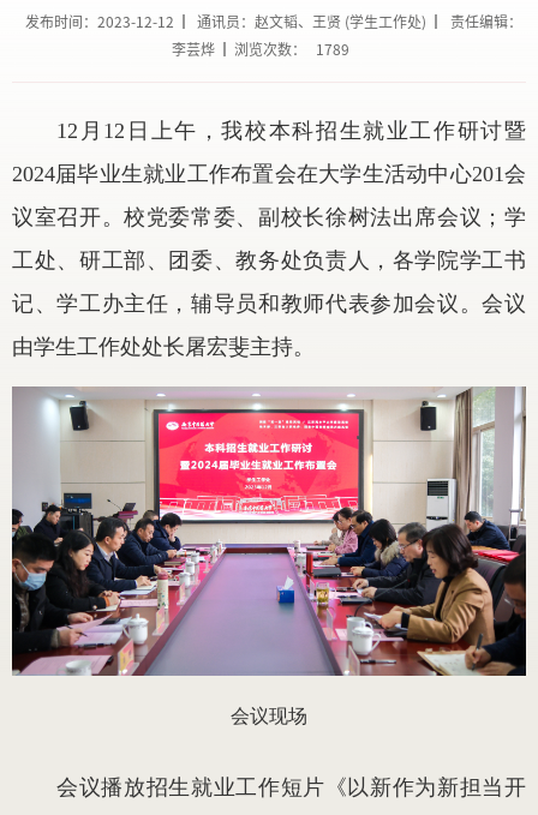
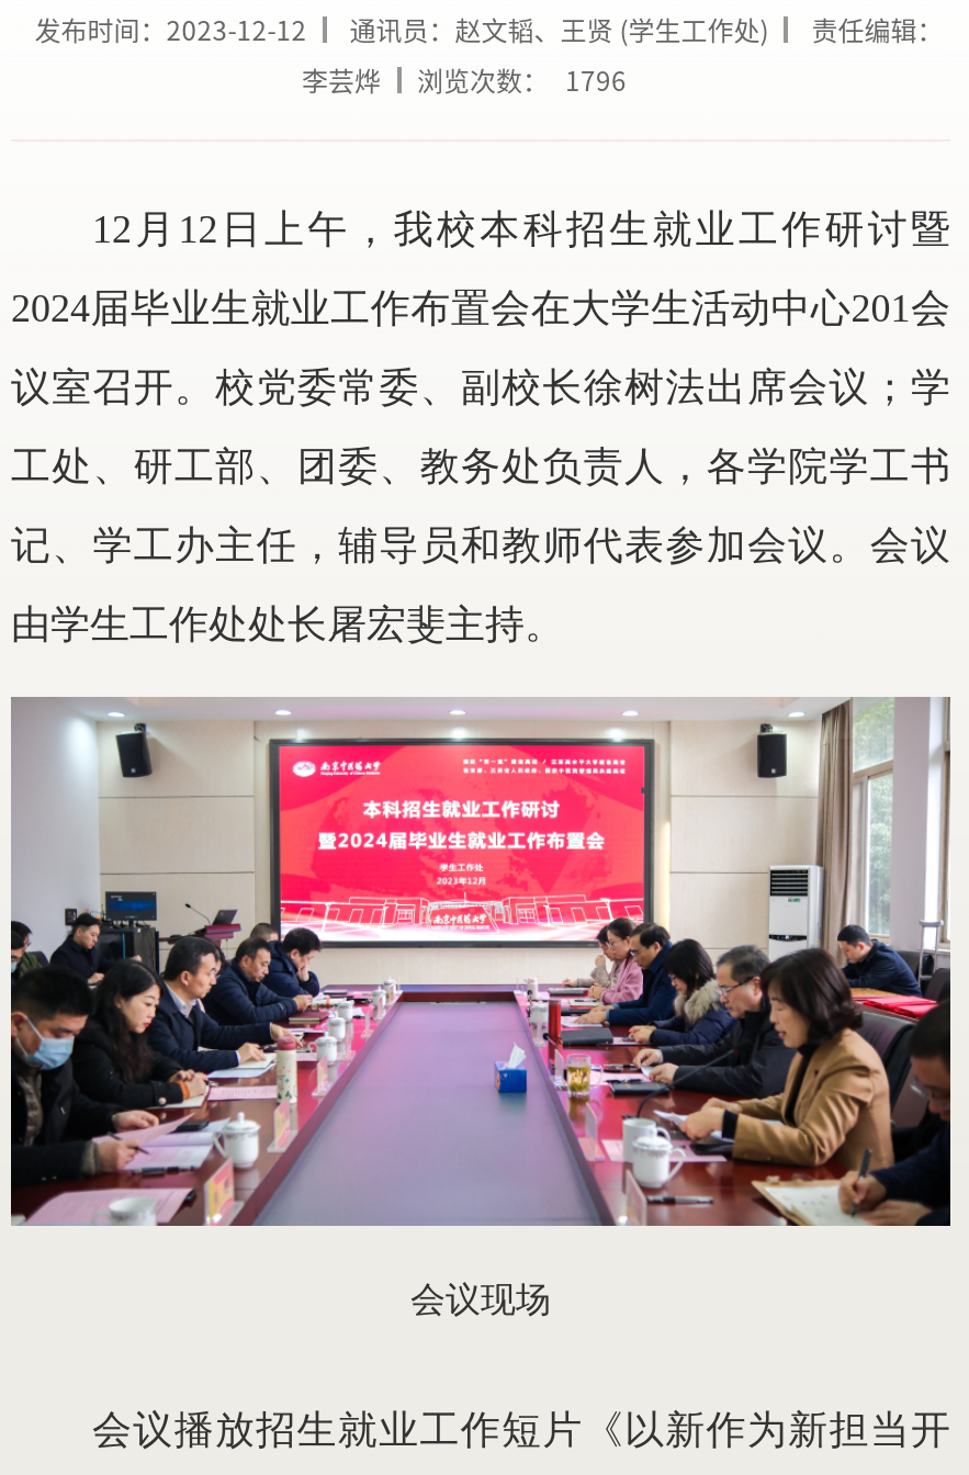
- 1789
+ 1796
